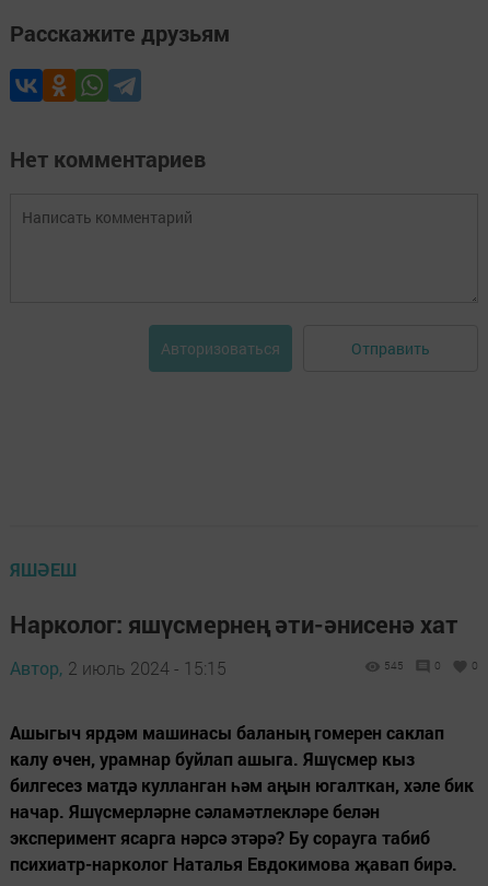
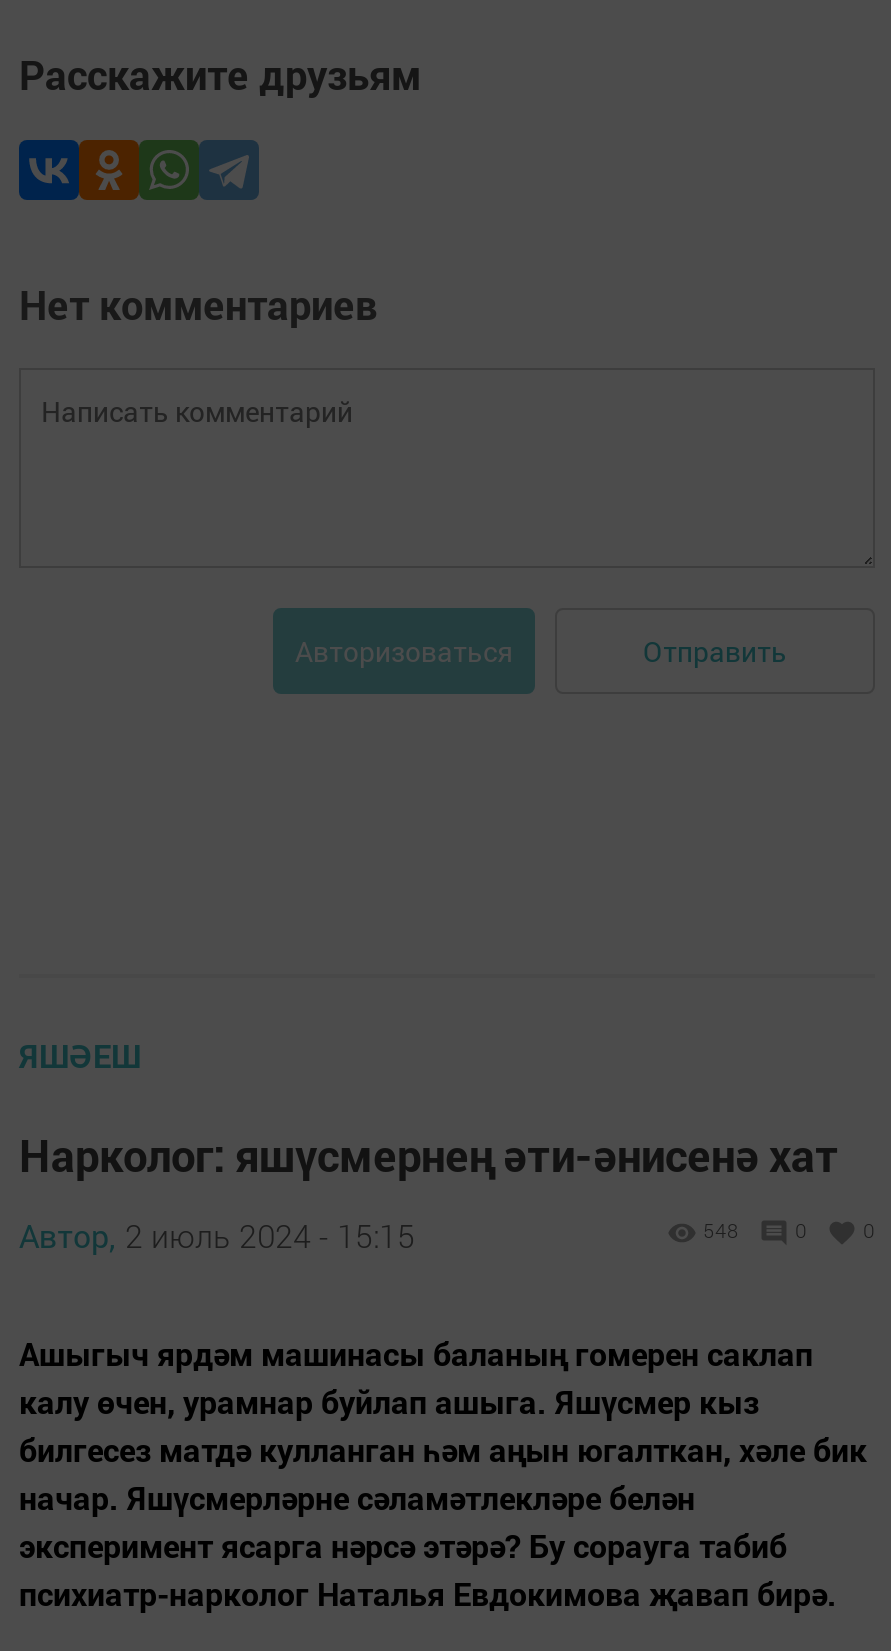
- 545
+ 548
